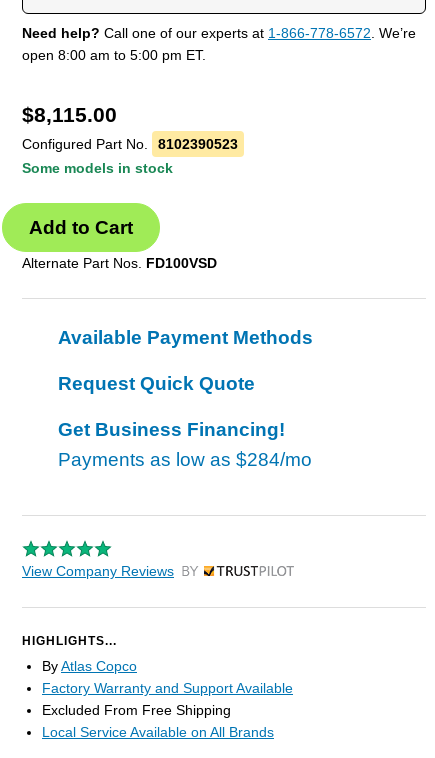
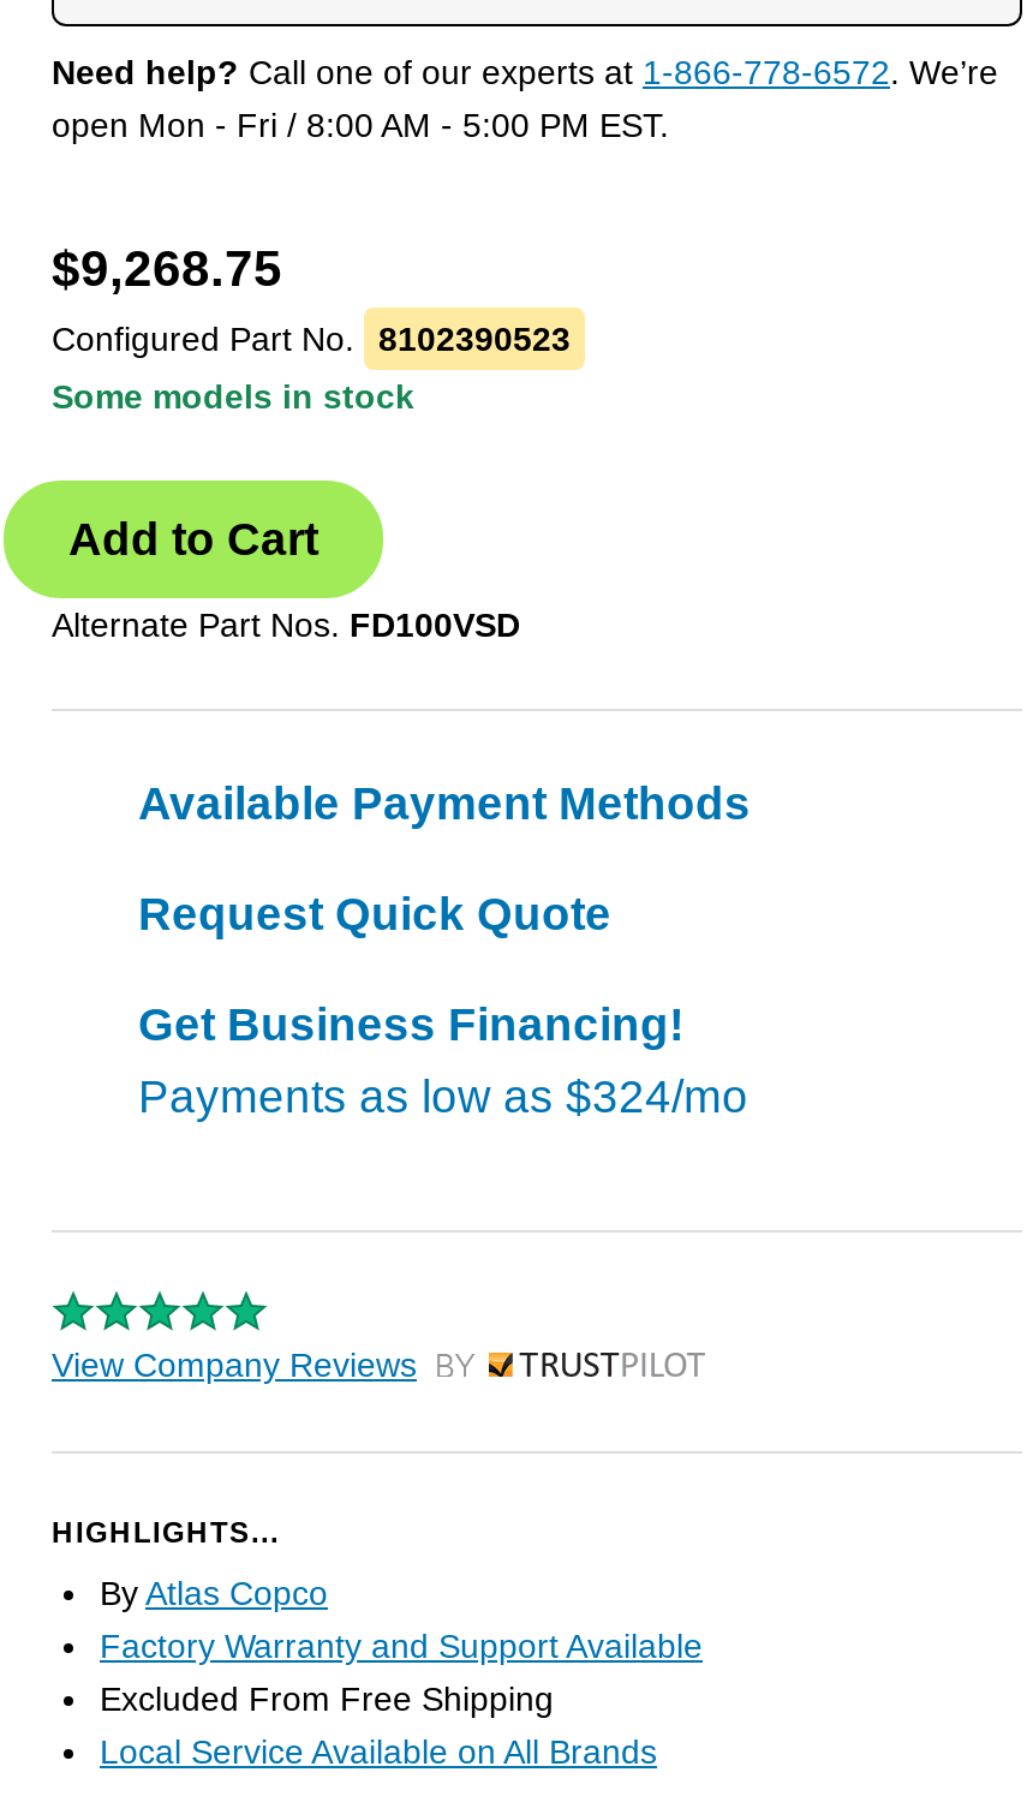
- open 8:00 am to 5:00 pm ET.
+ open Mon - Fri / 8:00 AM - 5:00 PM EST.

- $8,115.00
+ $9,268.75

- Payments as low as $284/mo
+ Payments as low as $324/mo
